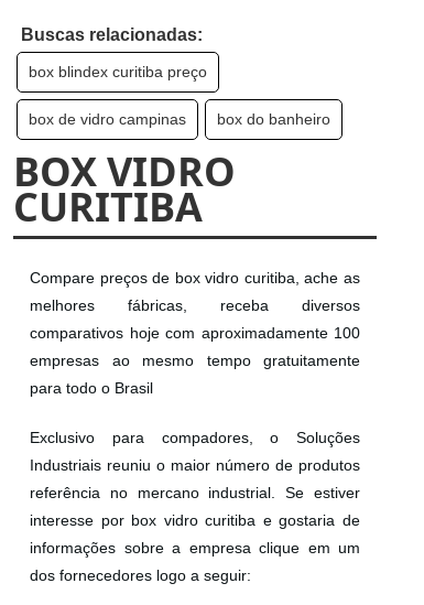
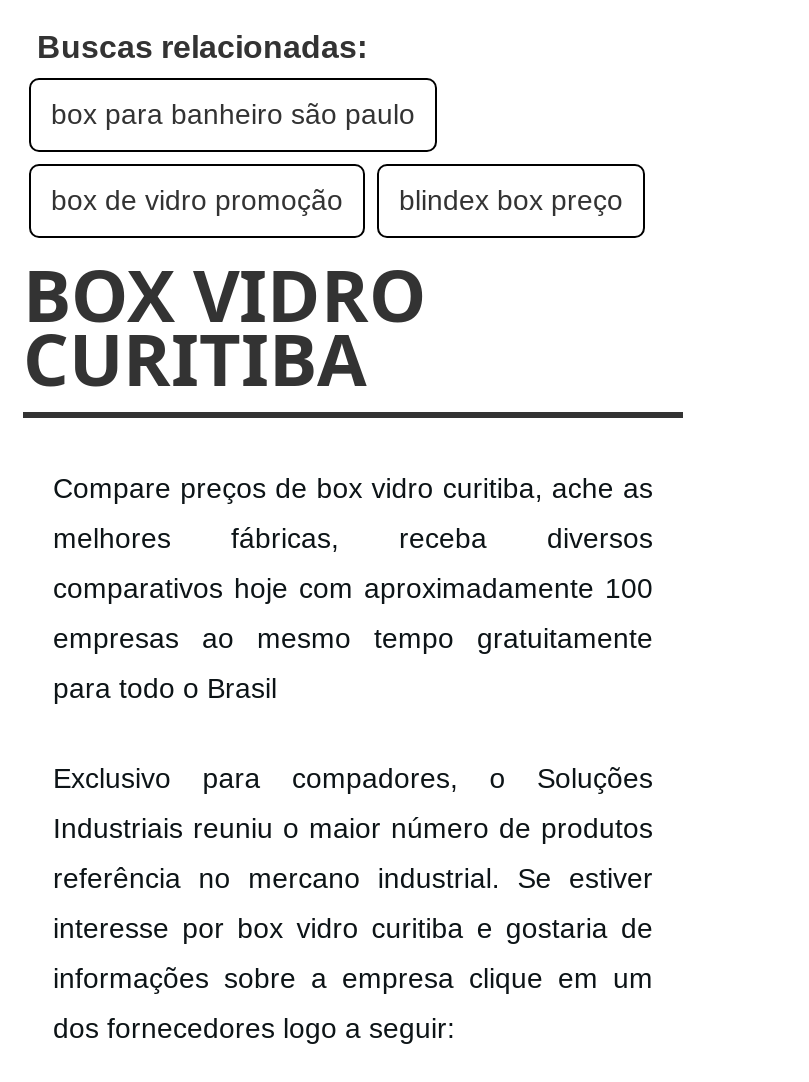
- box blindex curitiba preço
+ box para banheiro são paulo

- box de vidro campinas
- box do banheiro
+ box de vidro promoção
+ blindex box preço
